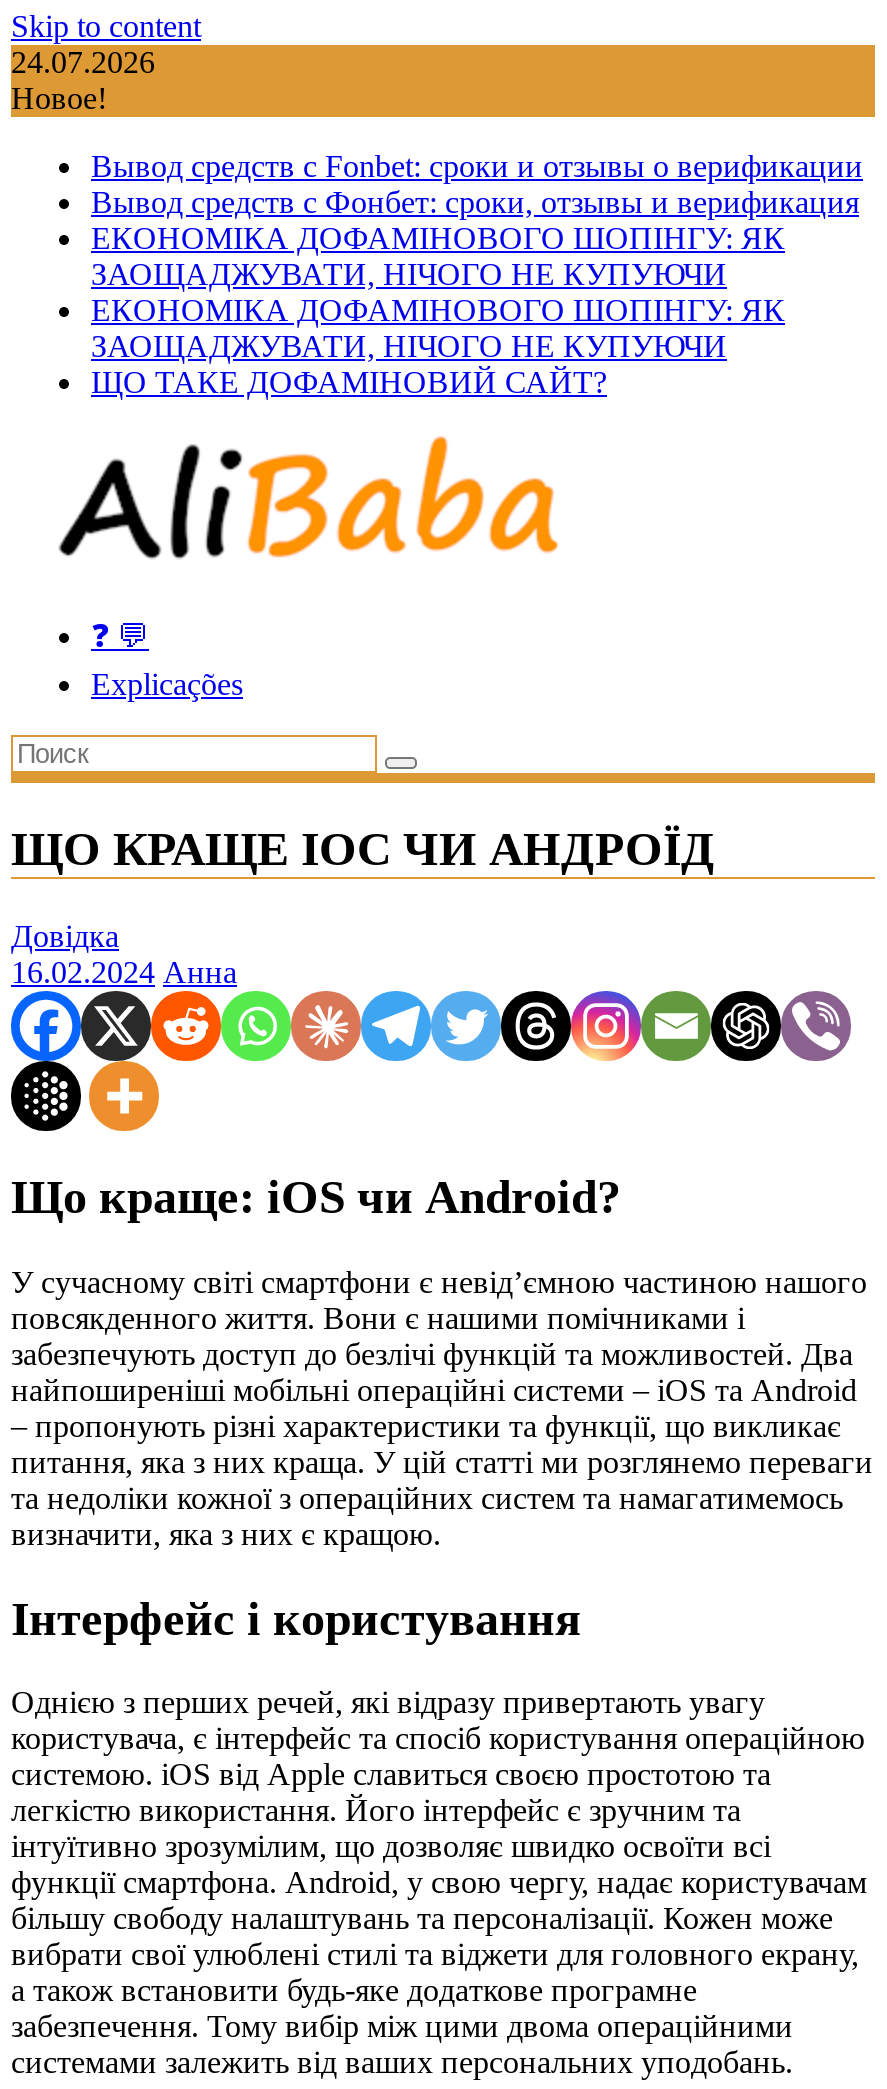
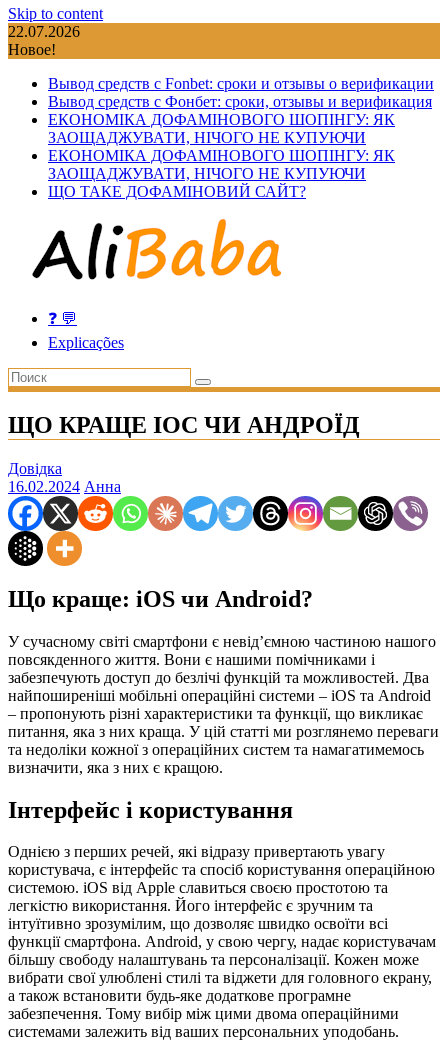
- 24.07.2026
+ 22.07.2026
